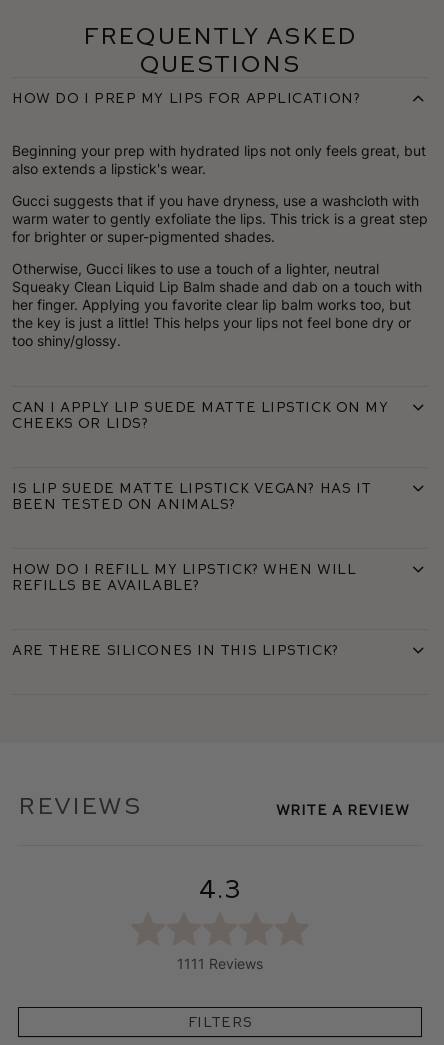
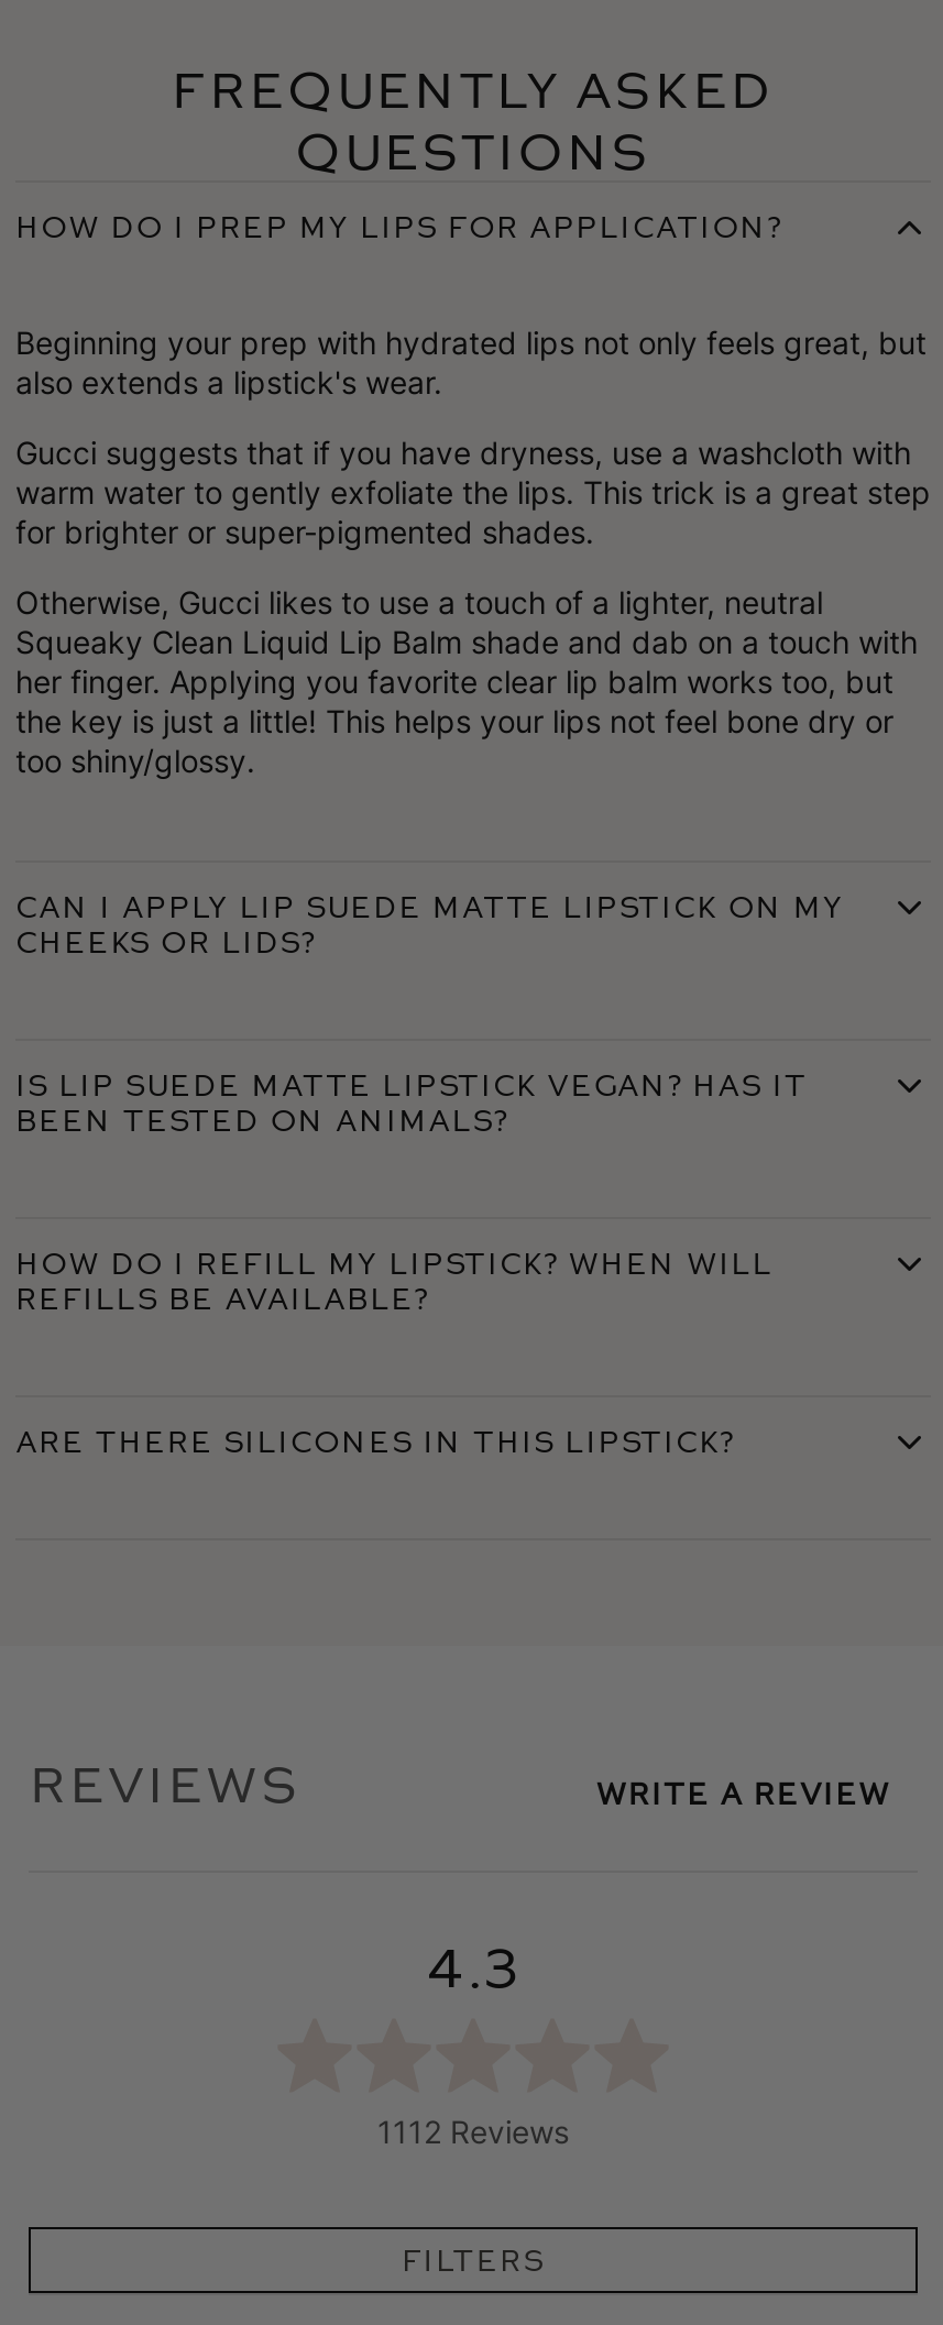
- 1111 Reviews
+ 1112 Reviews
